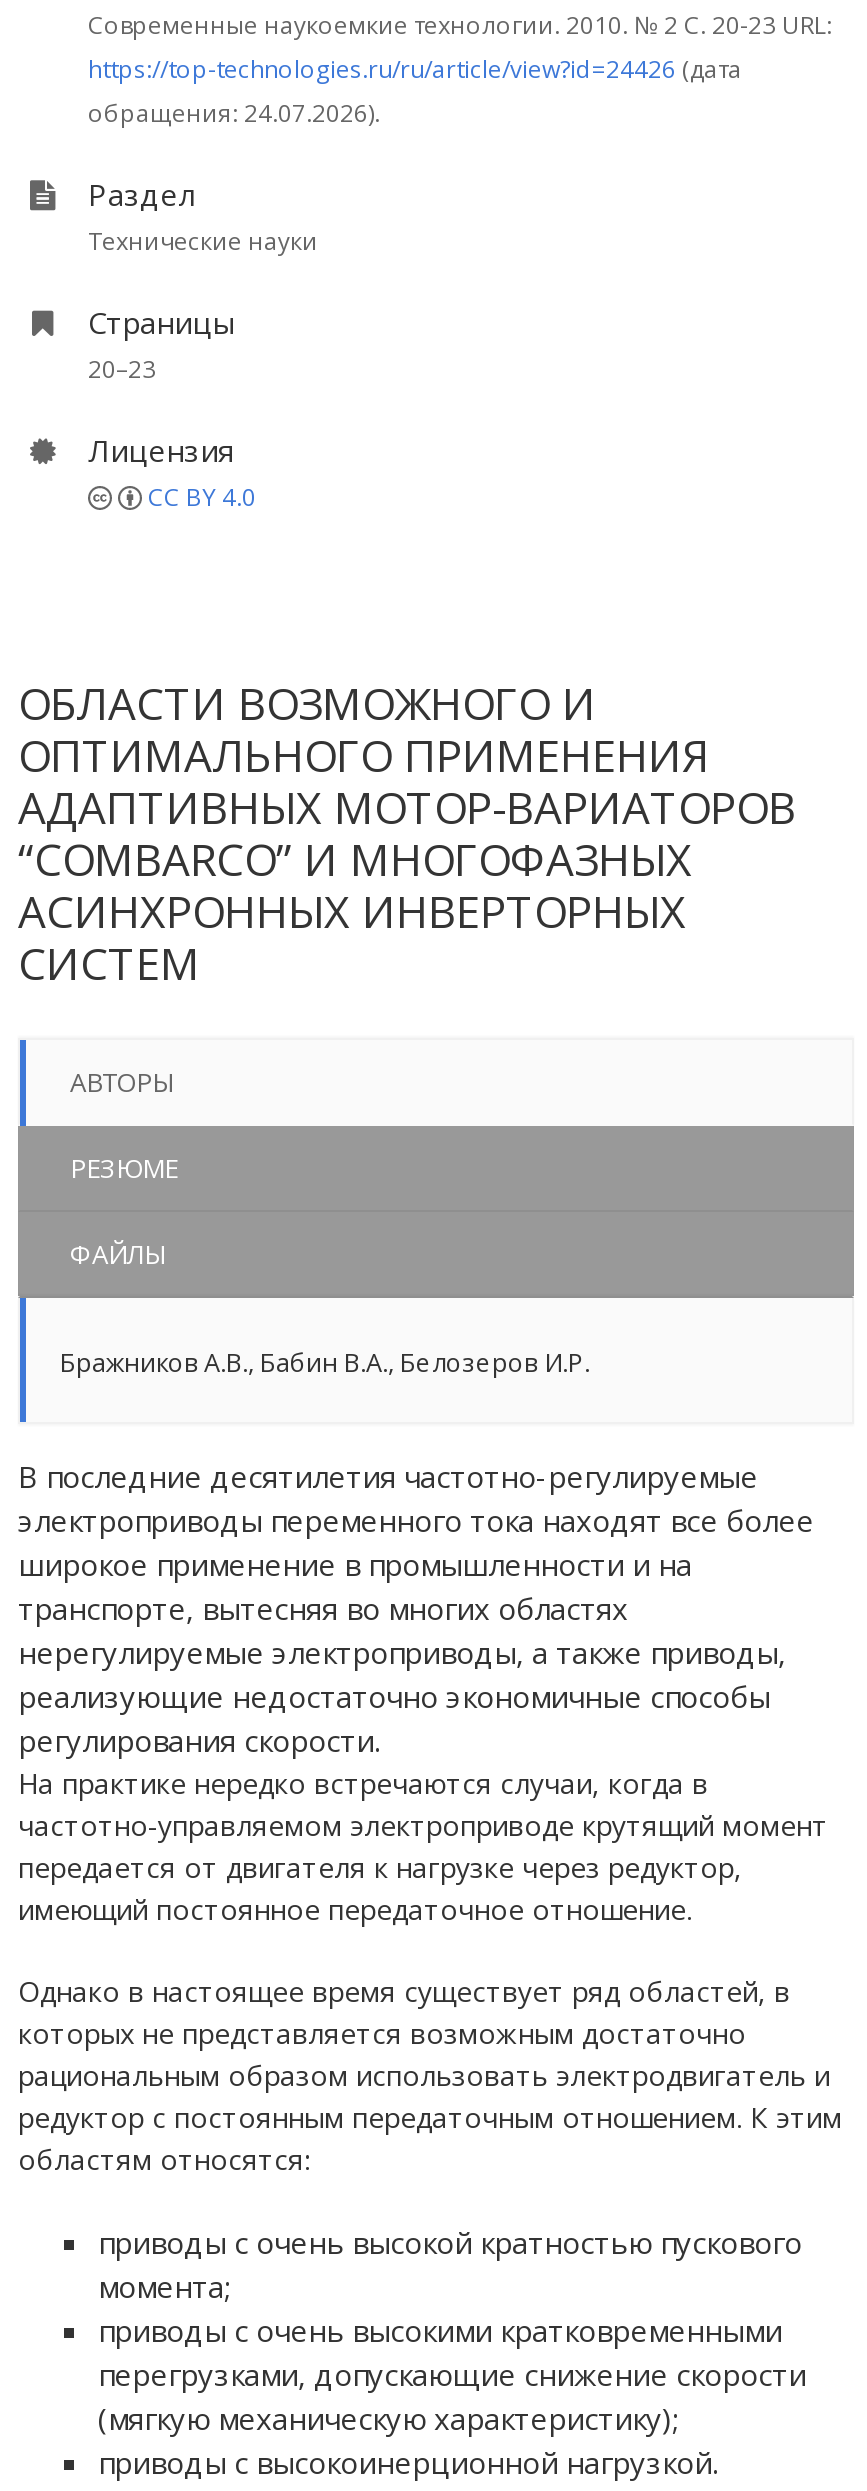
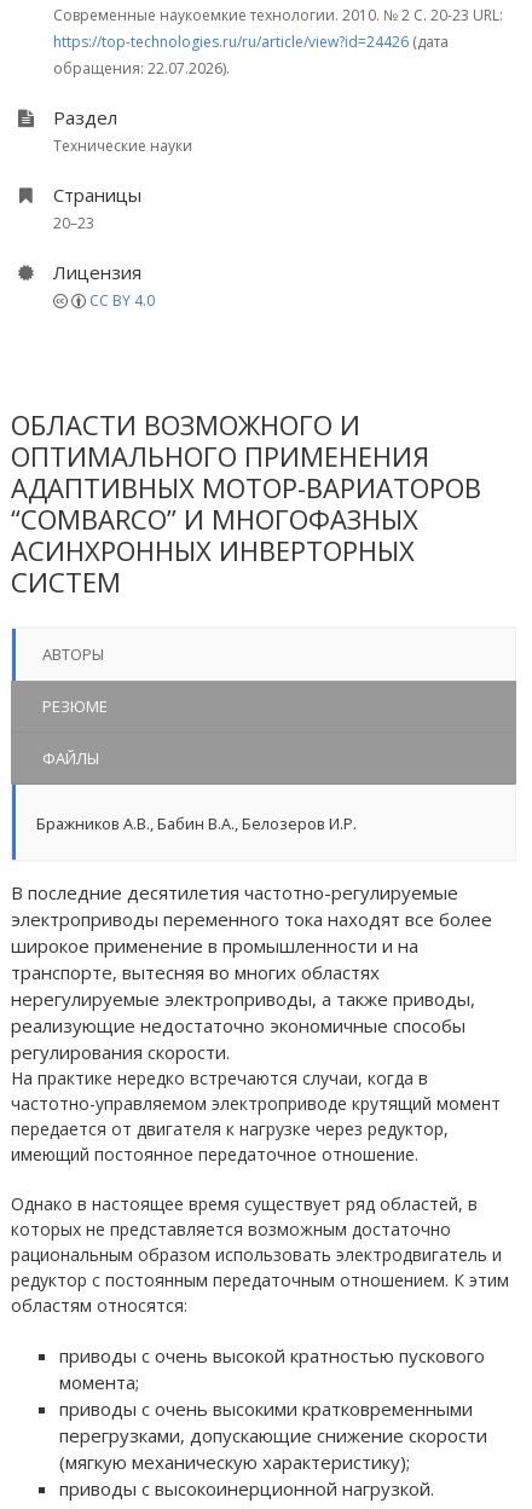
- обращения: 24.07.2026).
+ обращения: 22.07.2026).
